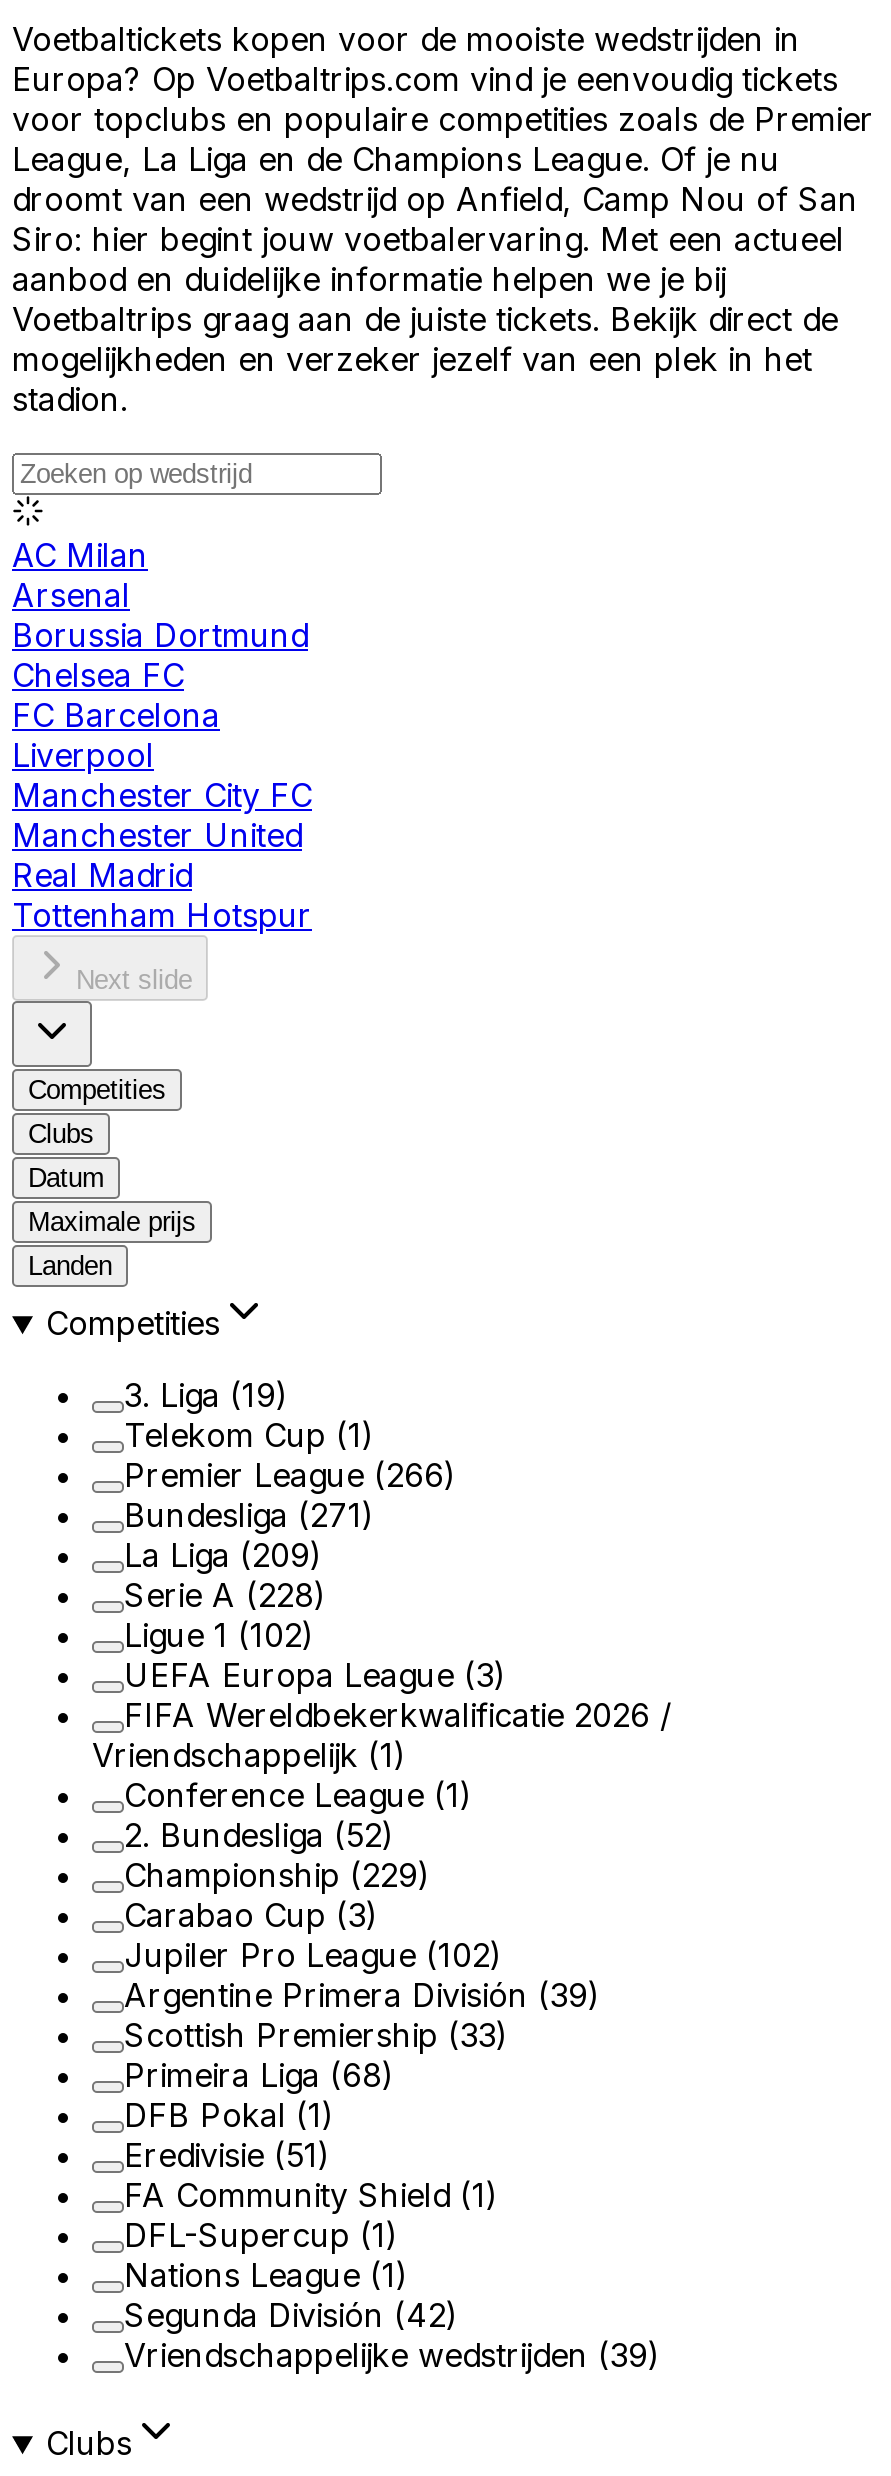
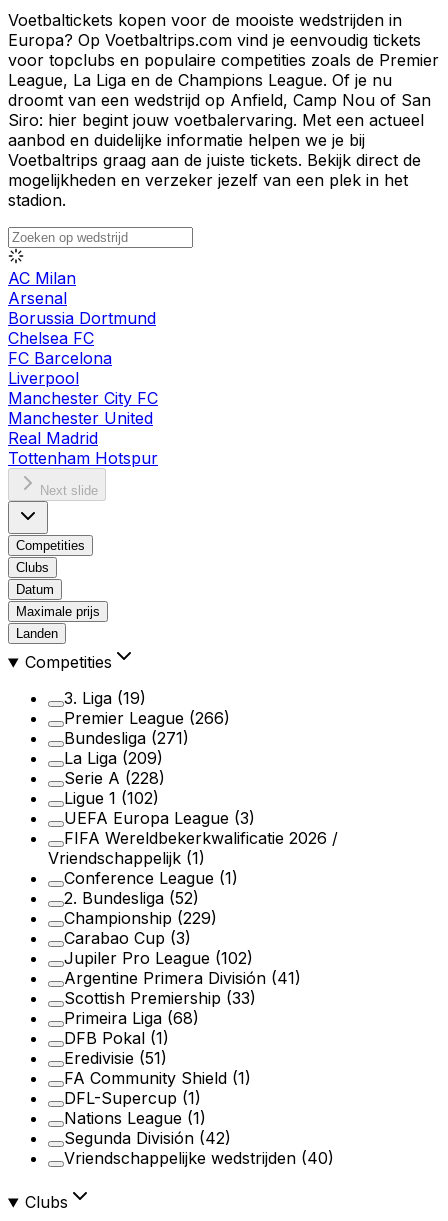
- Telekom Cup (1)

- Argentine Primera División (39)
+ Argentine Primera División (41)

- Vriendschappelijke wedstrijden (39)
+ Vriendschappelijke wedstrijden (40)
